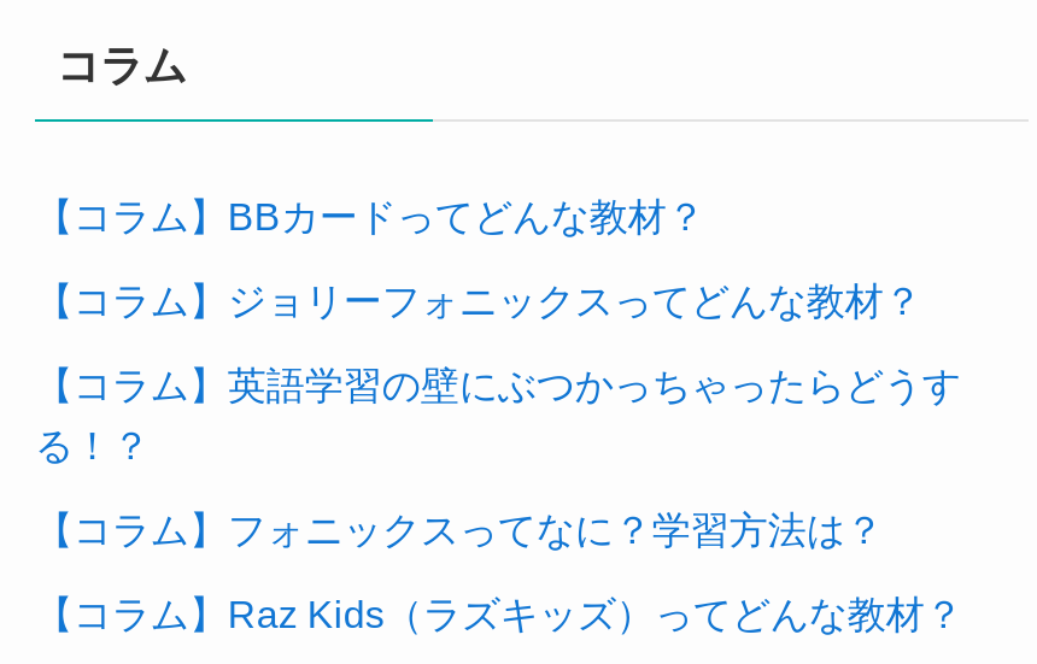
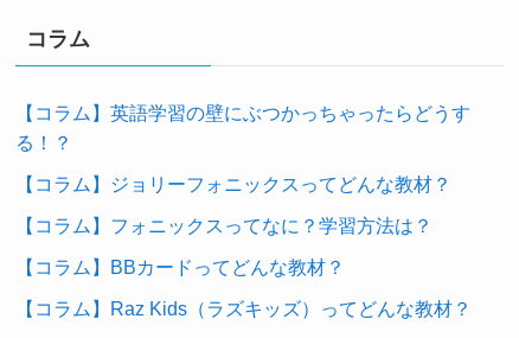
moved down: 【コラム】BBカードってどんな教材？

moved down: 【コラム】ジョリーフォニックスってどんな教材？

moved up: 【コラム】英語学習の壁にぶつかっちゃったらどうす | る！？

moved up: 【コラム】フォニックスってなに？学習方法は？
